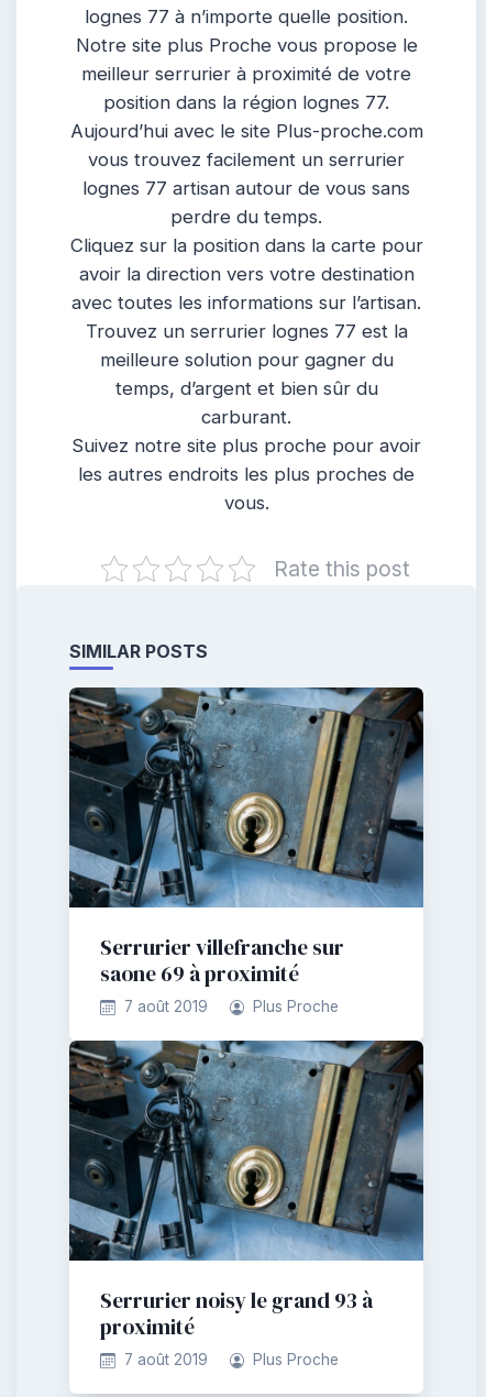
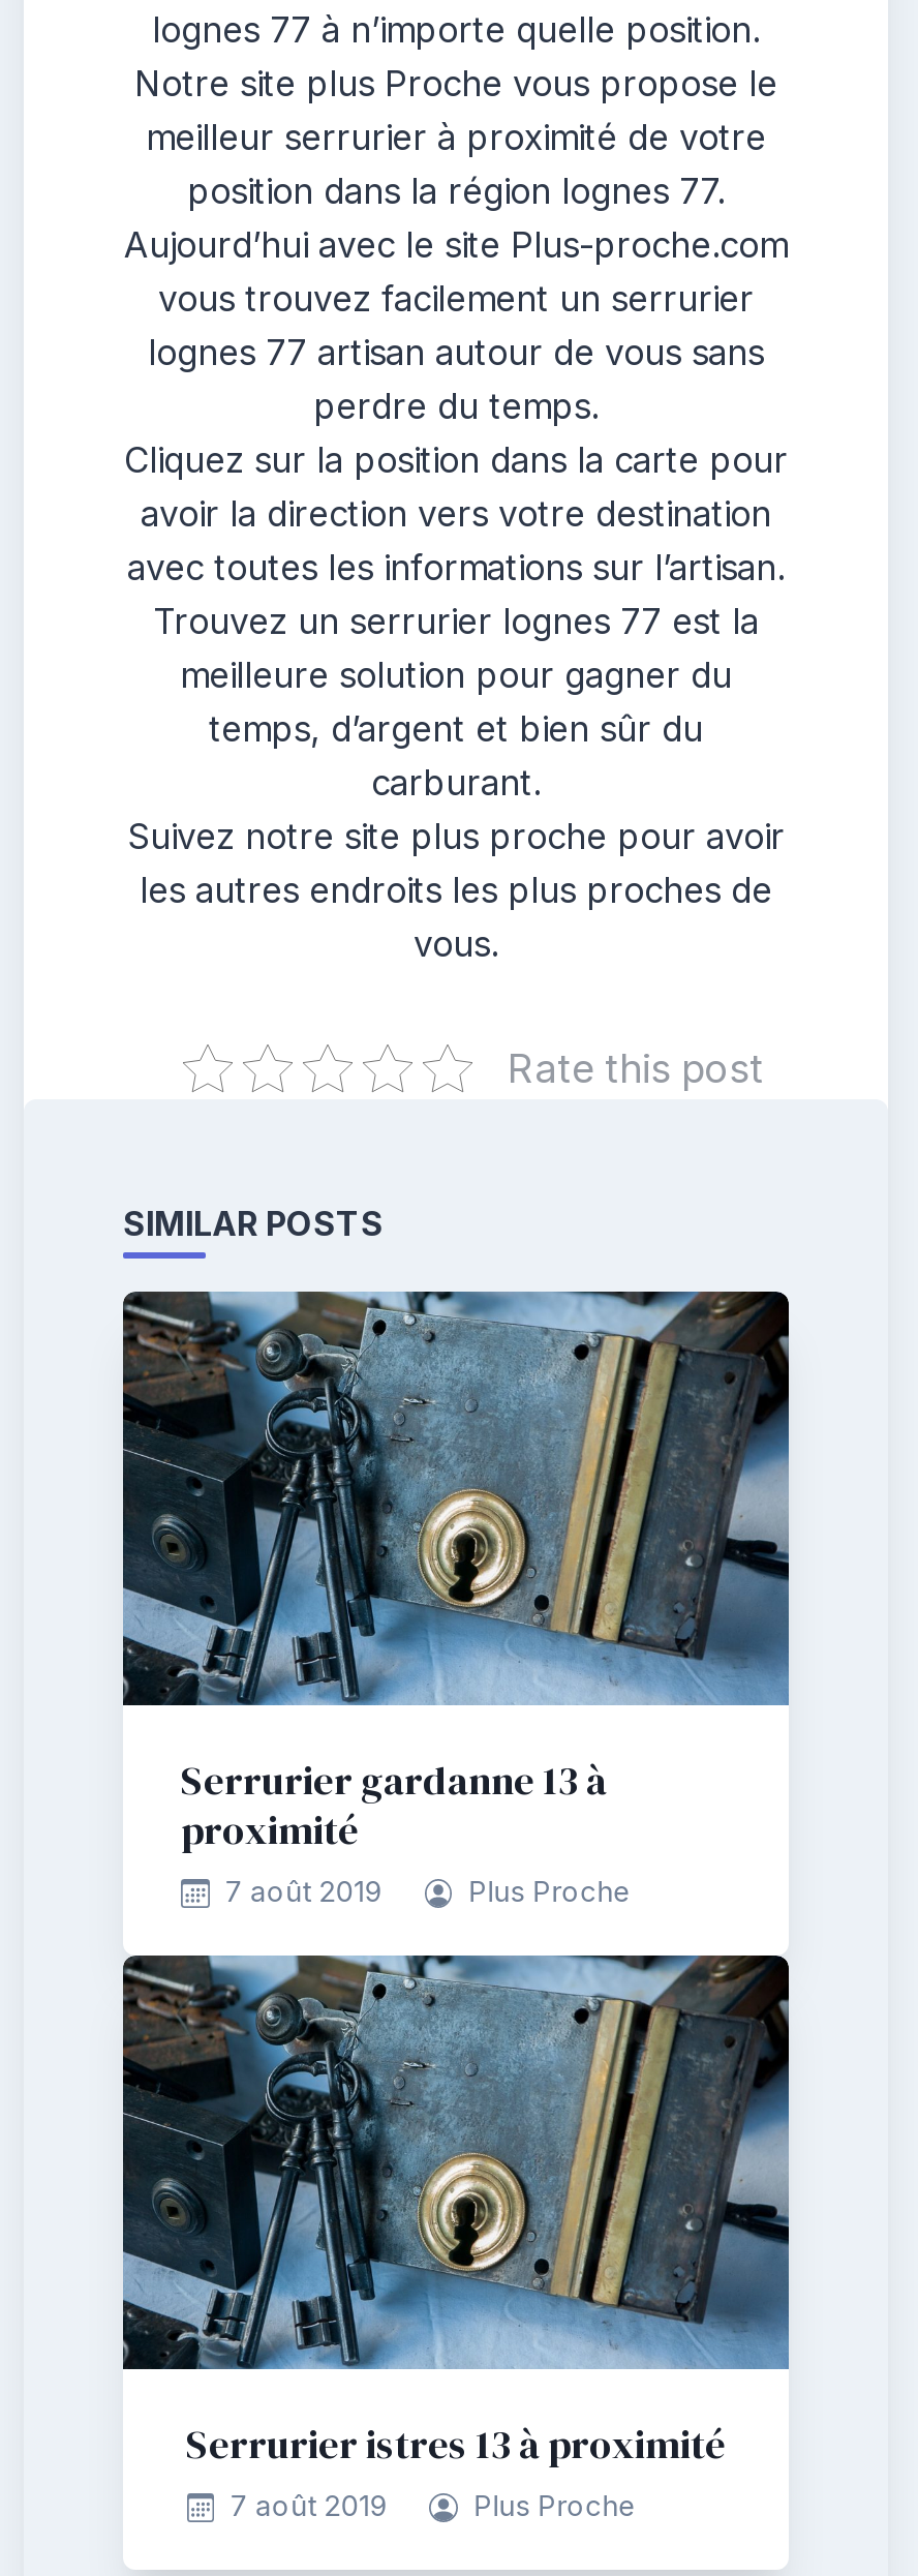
- Serrurier villefranche sur
- saone 69 à proximité
+ Serrurier gardanne 13 à
+ proximité

- Serrurier noisy le grand 93 à
- proximité
+ Serrurier istres 13 à proximité
